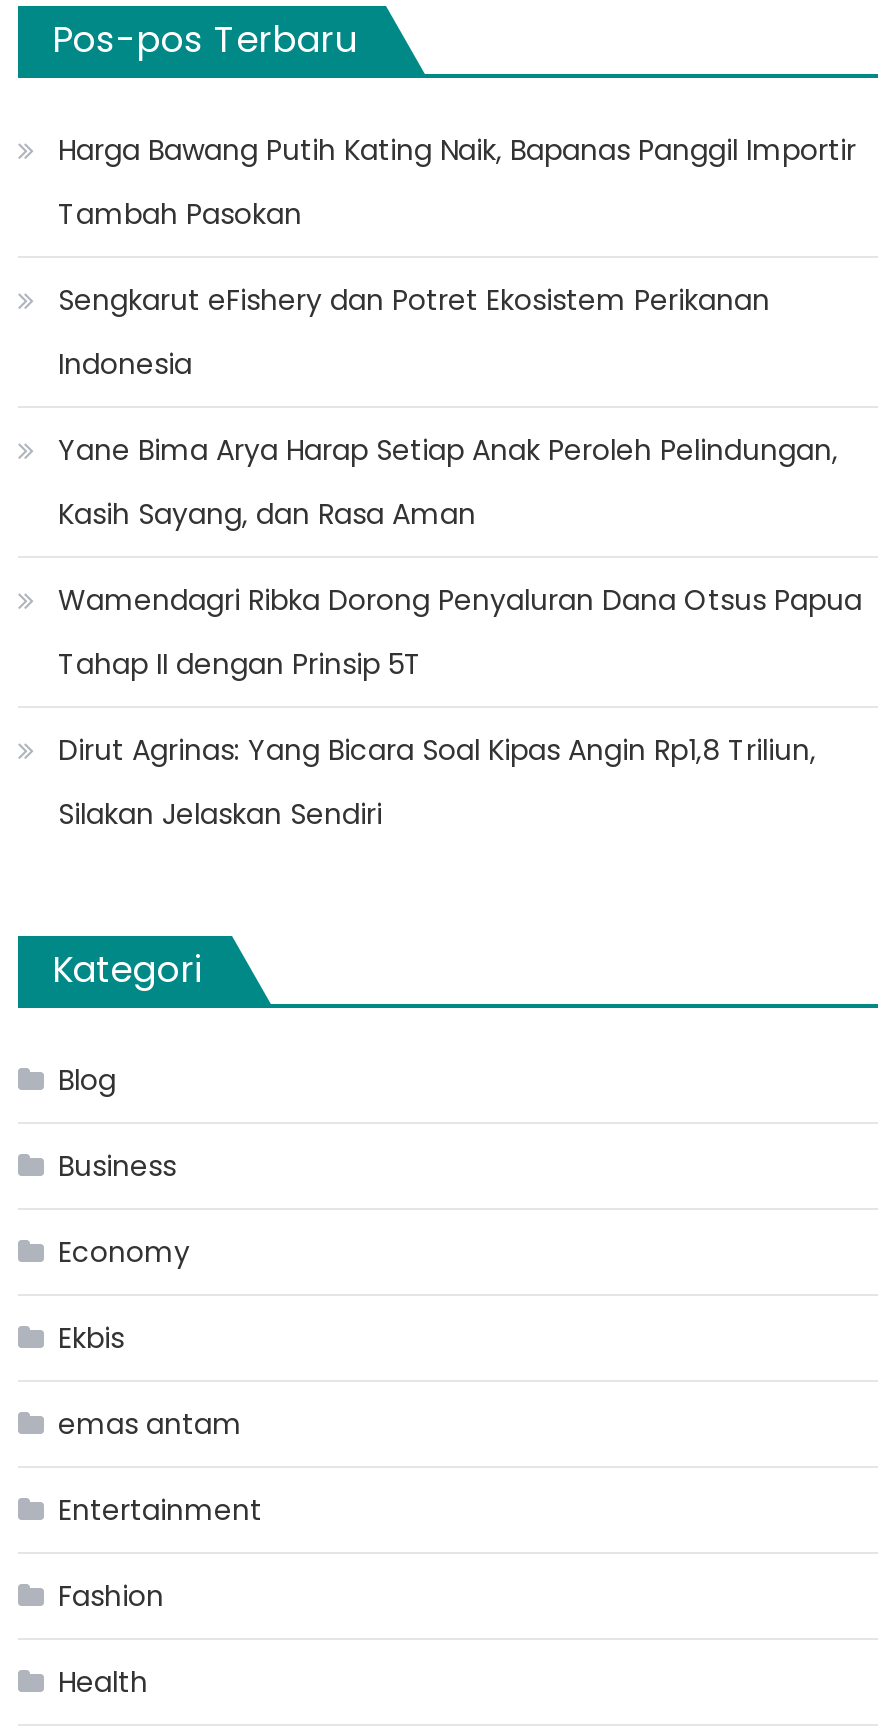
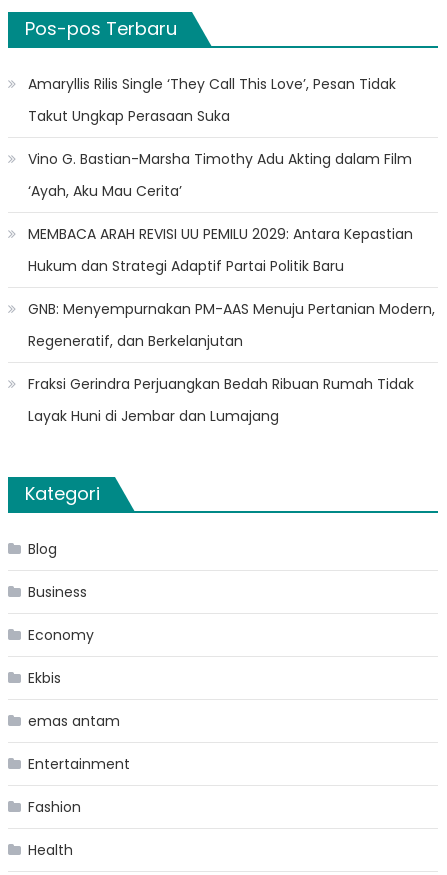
- Harga Bawang Putih Kating Naik, Bapanas Panggil Importir
+ Amaryllis Rilis Single ‘They Call This Love’, Pesan Tidak

- Tambah Pasokan
+ Takut Ungkap Perasaan Suka

- Sengkarut eFishery dan Potret Ekosistem Perikanan
+ Vino G. Bastian-Marsha Timothy Adu Akting dalam Film

- Indonesia
+ ‘Ayah, Aku Mau Cerita’

- Yane Bima Arya Harap Setiap Anak Peroleh Pelindungan,
+ MEMBACA ARAH REVISI UU PEMILU 2029: Antara Kepastian

- Kasih Sayang, dan Rasa Aman
+ Hukum dan Strategi Adaptif Partai Politik Baru

- Wamendagri Ribka Dorong Penyaluran Dana Otsus Papua
+ GNB: Menyempurnakan PM-AAS Menuju Pertanian Modern,

- Tahap II dengan Prinsip 5T
+ Regeneratif, dan Berkelanjutan

- Dirut Agrinas: Yang Bicara Soal Kipas Angin Rp1,8 Triliun,
+ Fraksi Gerindra Perjuangkan Bedah Ribuan Rumah Tidak

- Silakan Jelaskan Sendiri
+ Layak Huni di Jembar dan Lumajang
